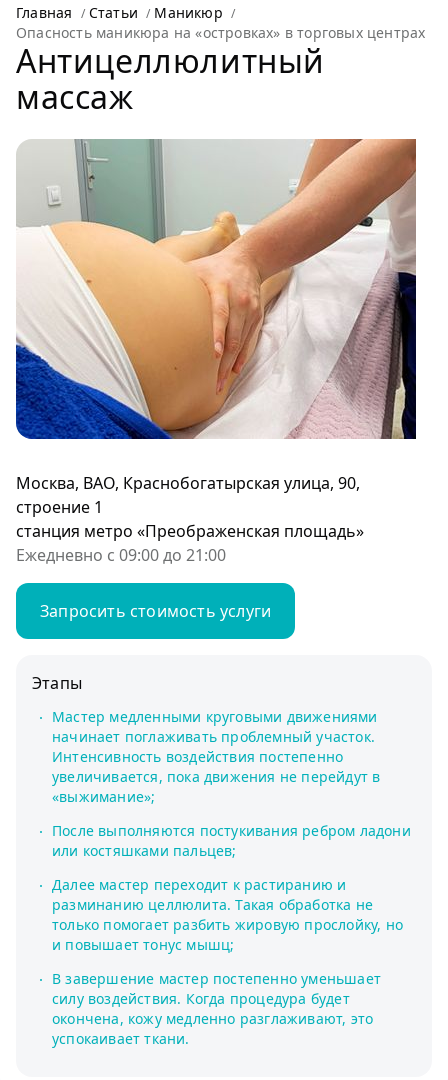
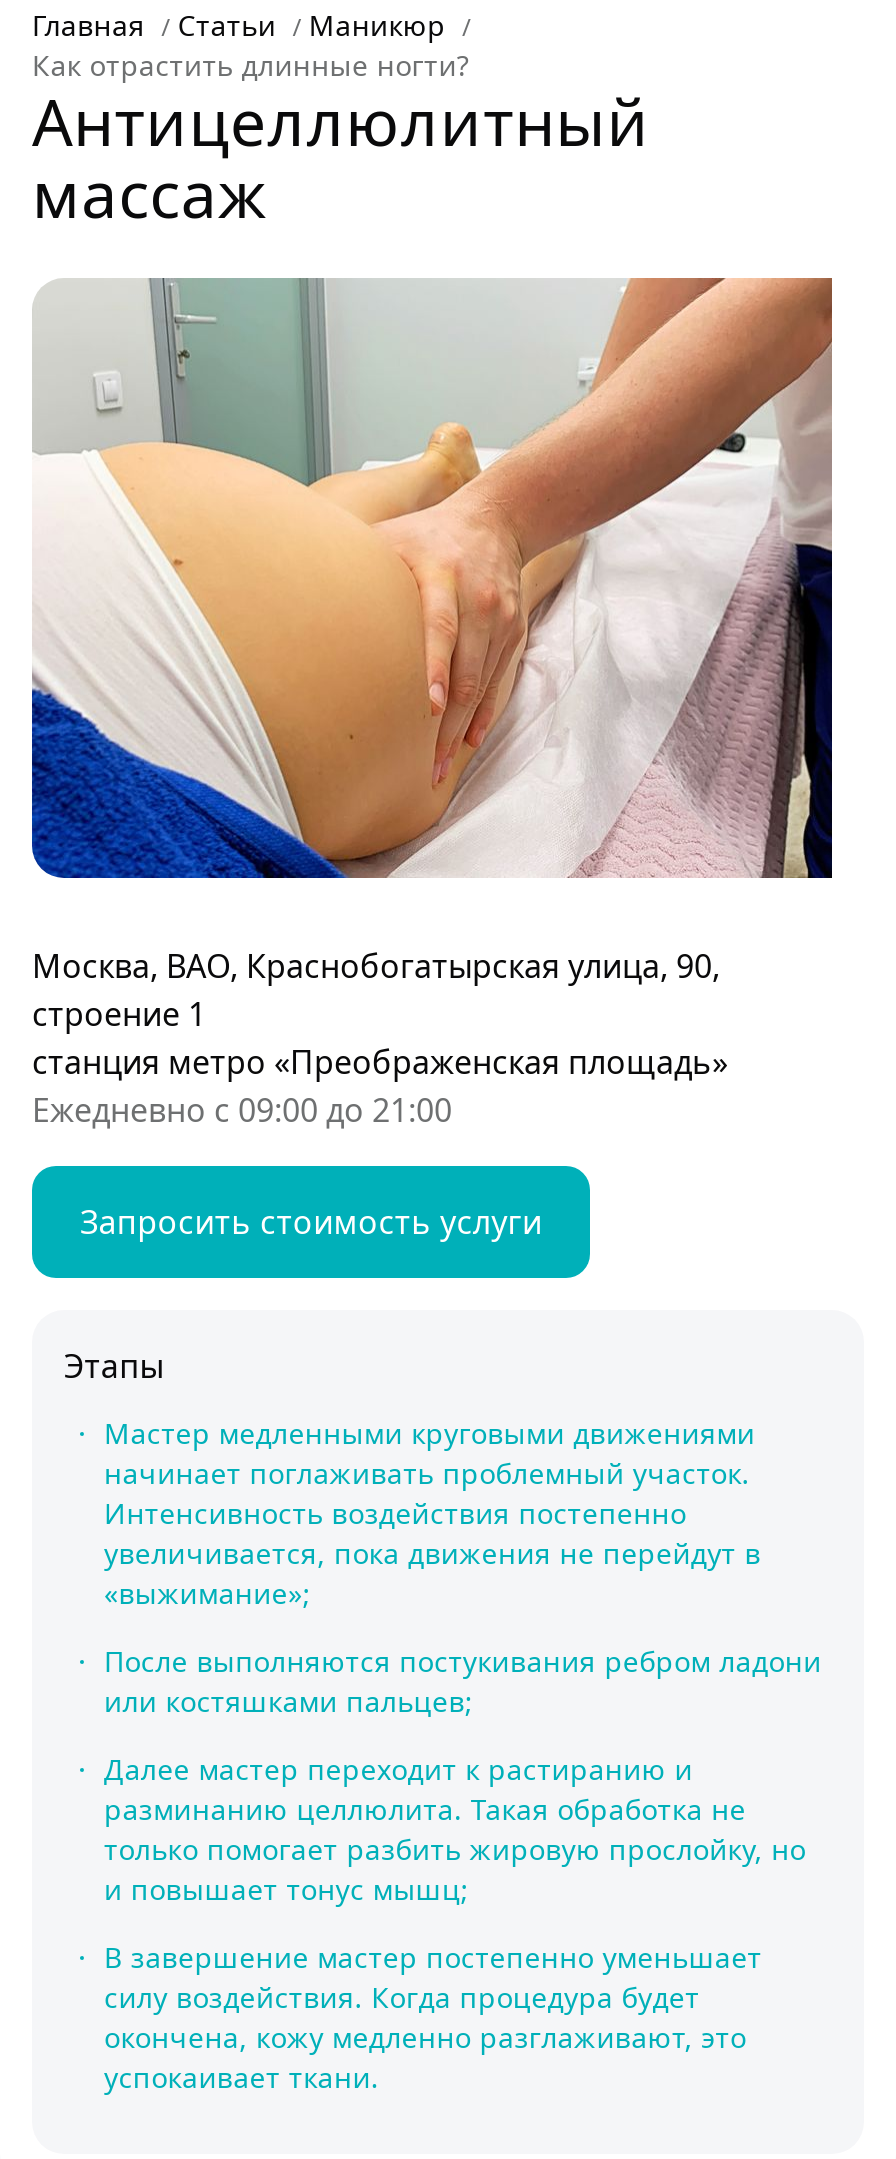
- Опасность маникюра на «островках» в торговых центрах
+ Как отрастить длинные ногти?
